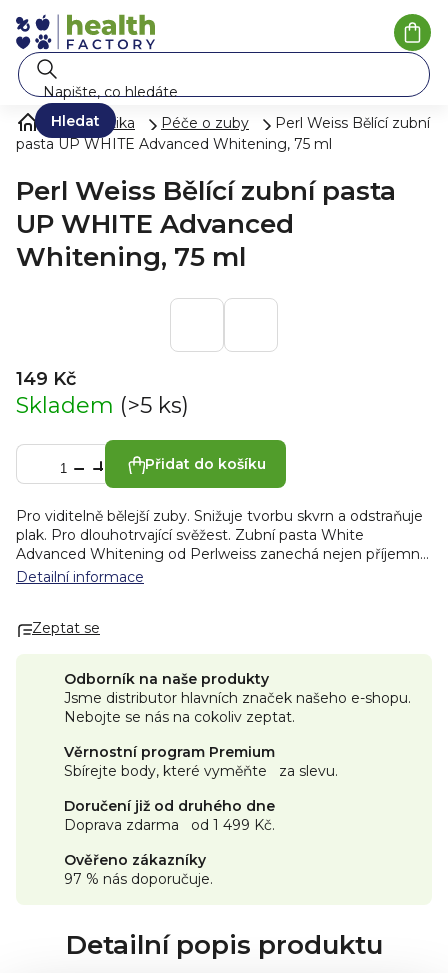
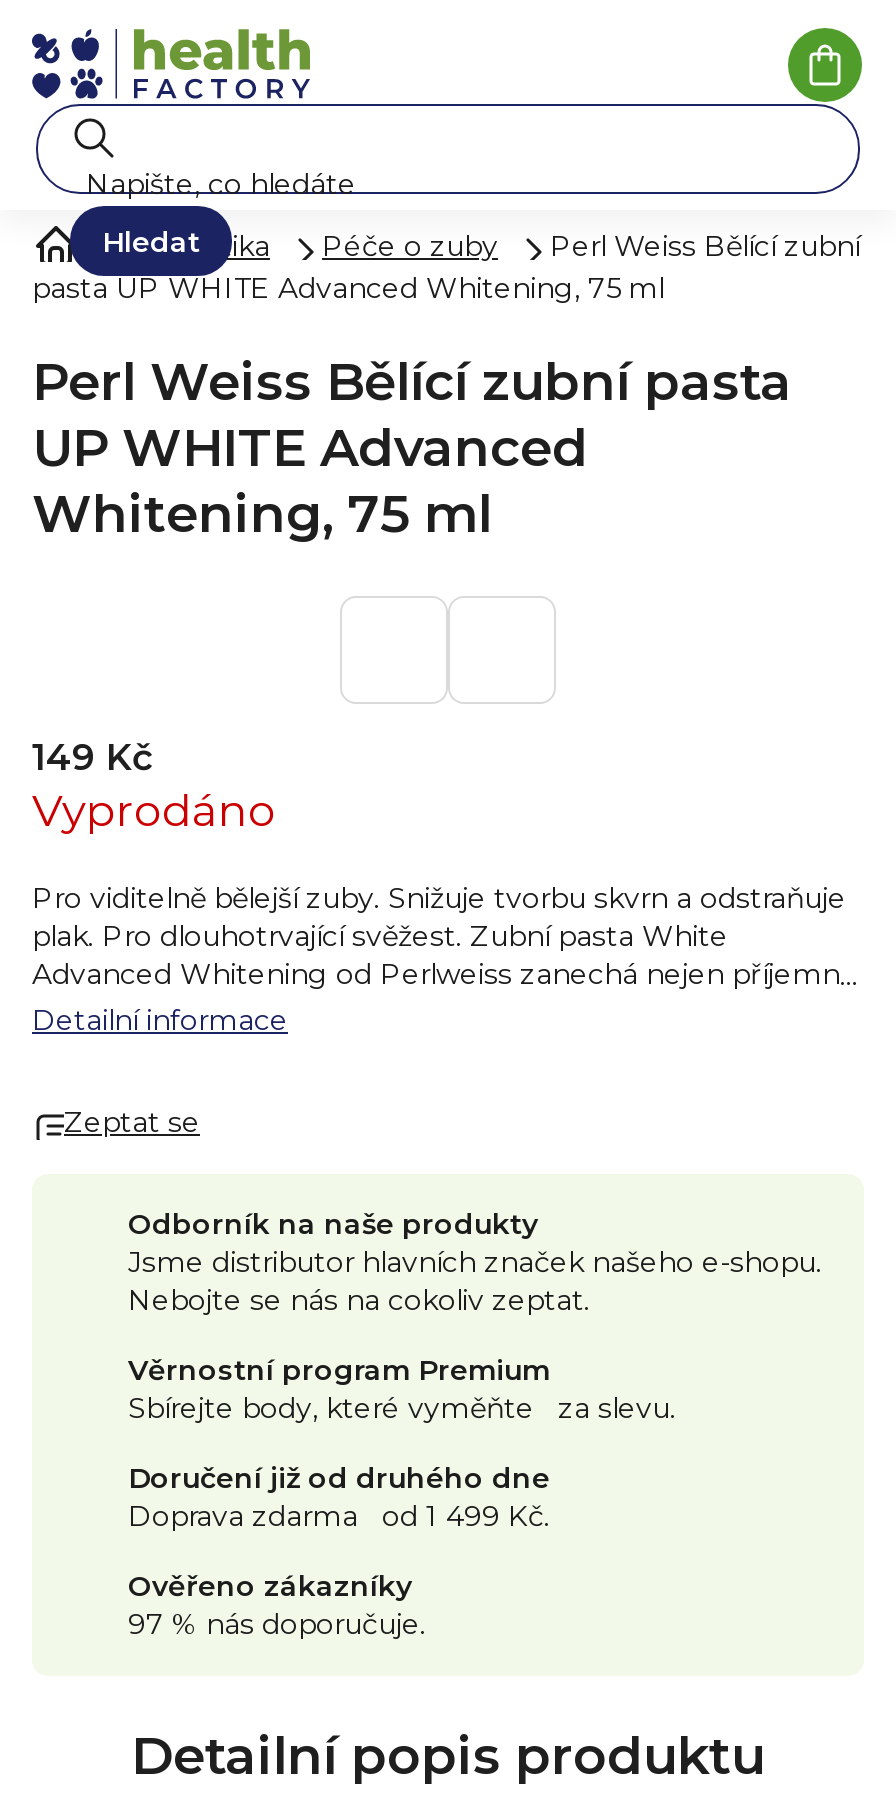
- Skladem (>5 ks)
- Přidat do košíku
+ Vyprodáno
